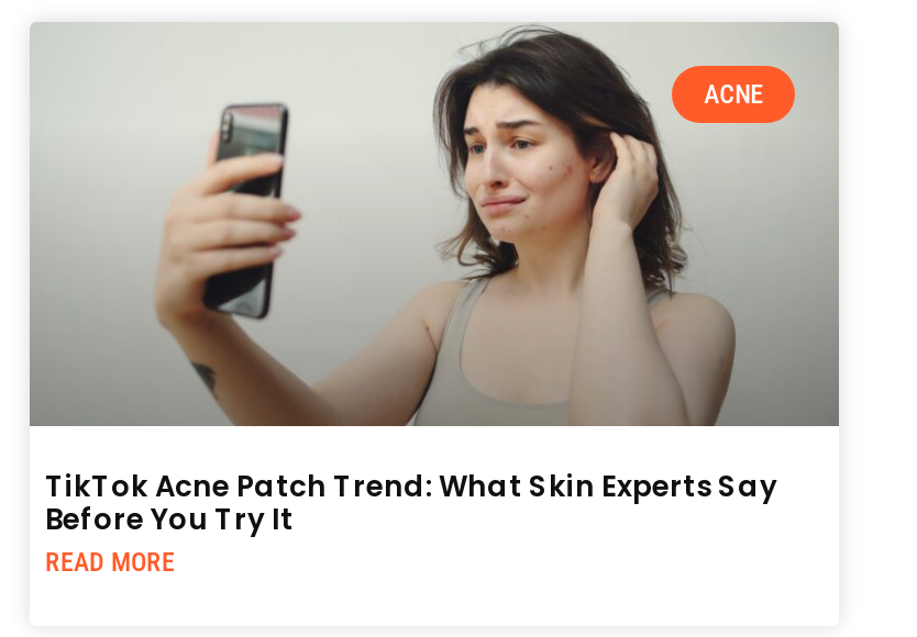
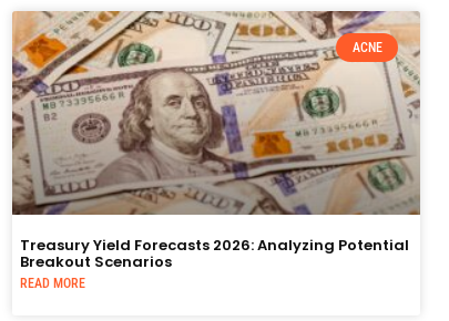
- [image]
- TikTok Acne Patch Trend: What Skin Experts Say
- Before You Try It
+ [image]
+ Treasury Yield Forecasts 2026: Analyzing Potential
+ Breakout Scenarios
